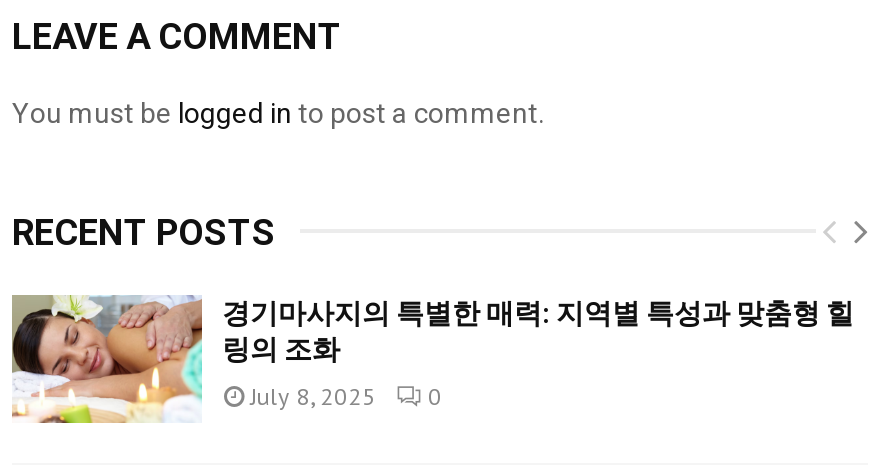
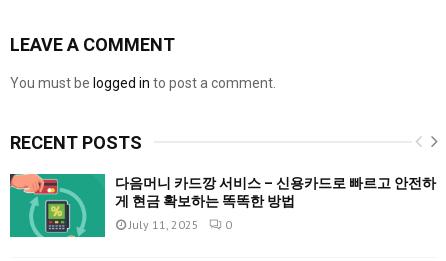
- [image]
- 경기마사지의 특별한 매력: 지역별 특성과 맞춤형 힐
- 링의 조화
+ [image]
+ 다음머니 카드깡 서비스 – 신용카드로 빠르고 안전하
+ 게 현금 확보하는 똑똑한 방법

- July 8, 2025 0
+ July 11, 2025 0
